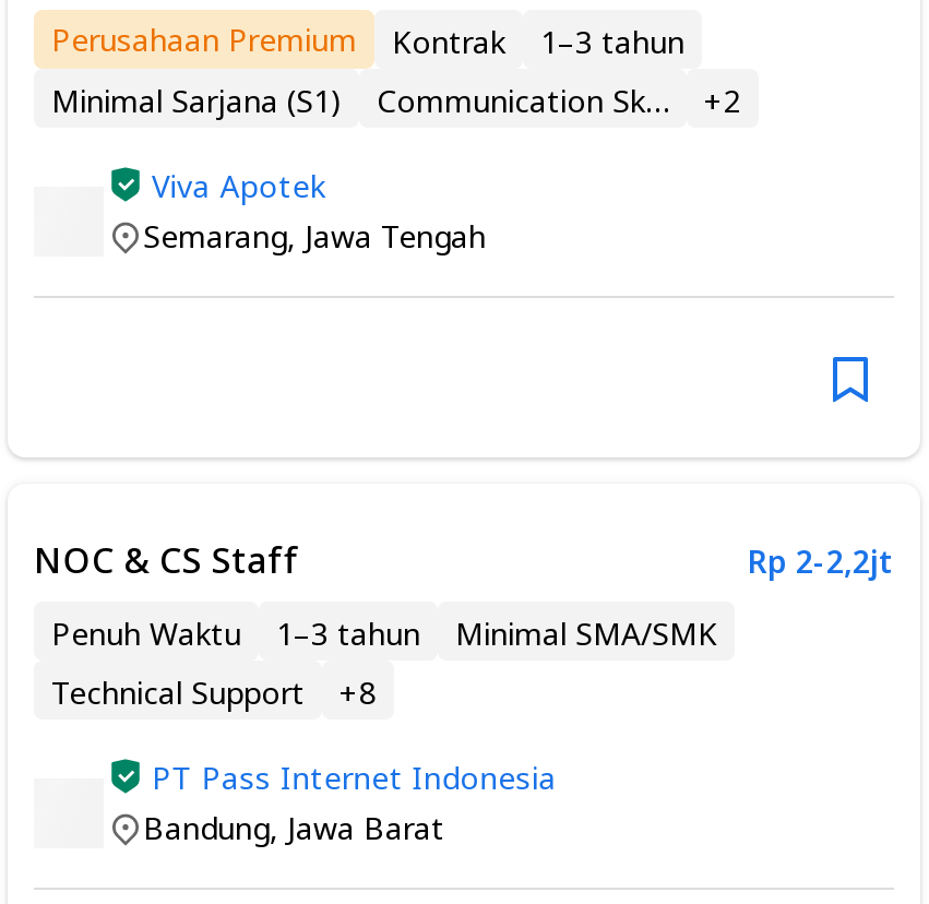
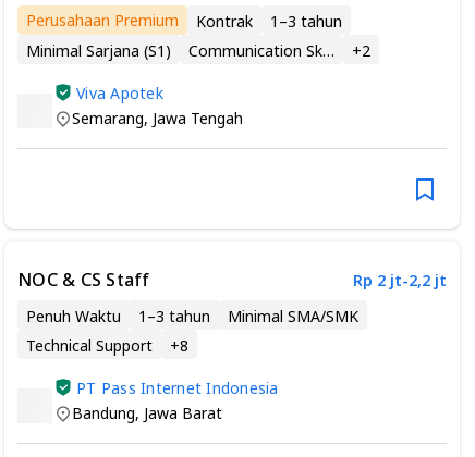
- Rp 2-2,2jt
+ Rp 2 jt-2,2 jt
